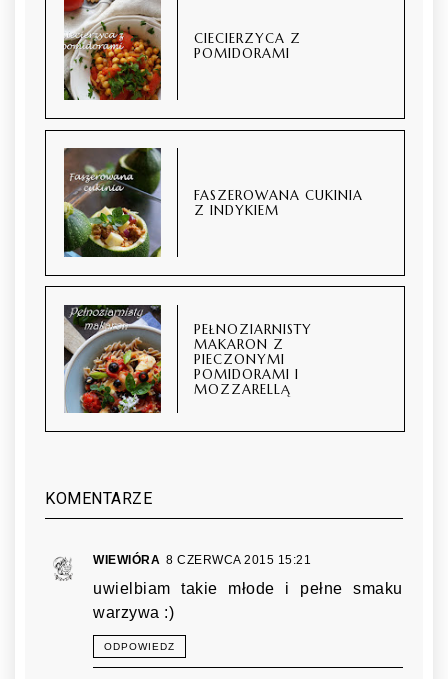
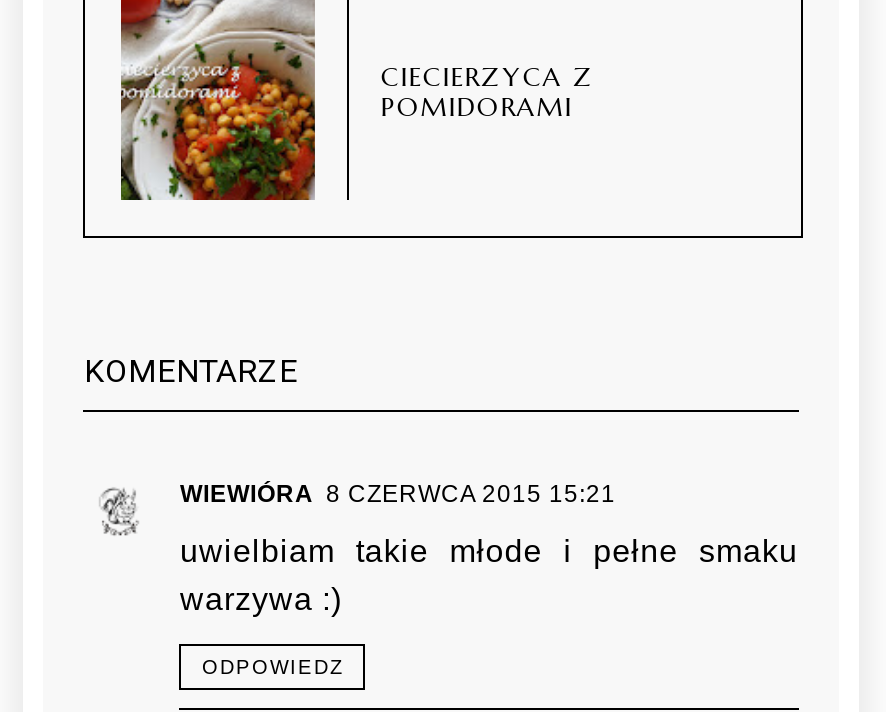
- [image]
- FASZEROWANA CUKINIA
- Z INDYKIEM

- [image]
- PEŁNOZIARNISTY
- MAKARON Z
- PIECZONYMI
- POMIDORAMI I
- MOZZARELLĄ
